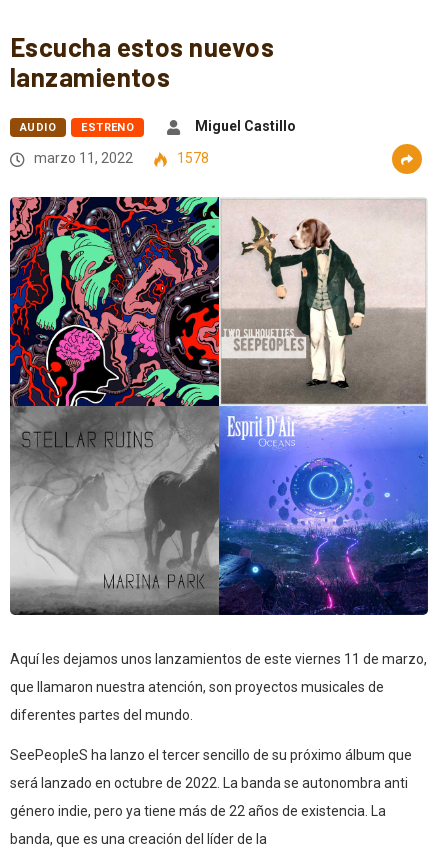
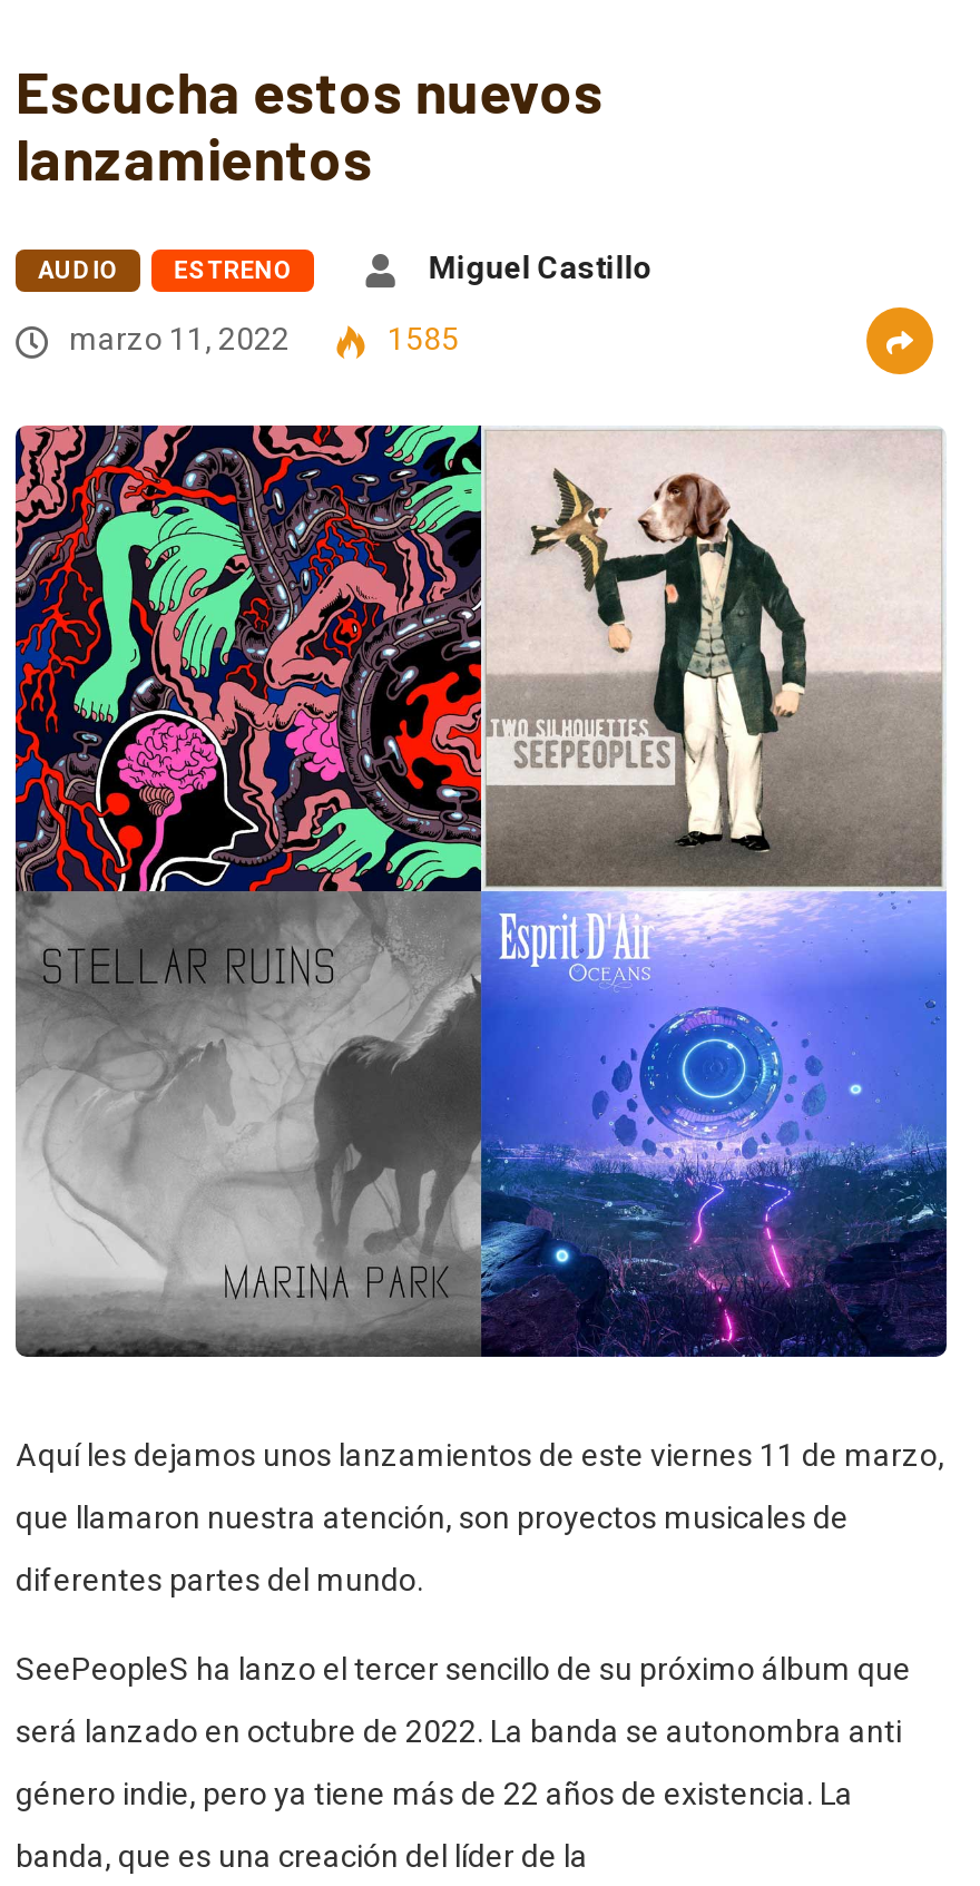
- 1578
+ 1585
